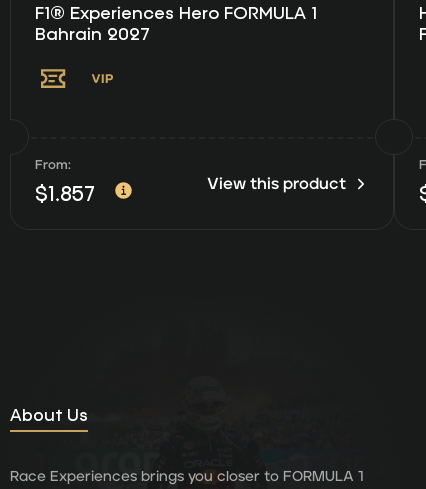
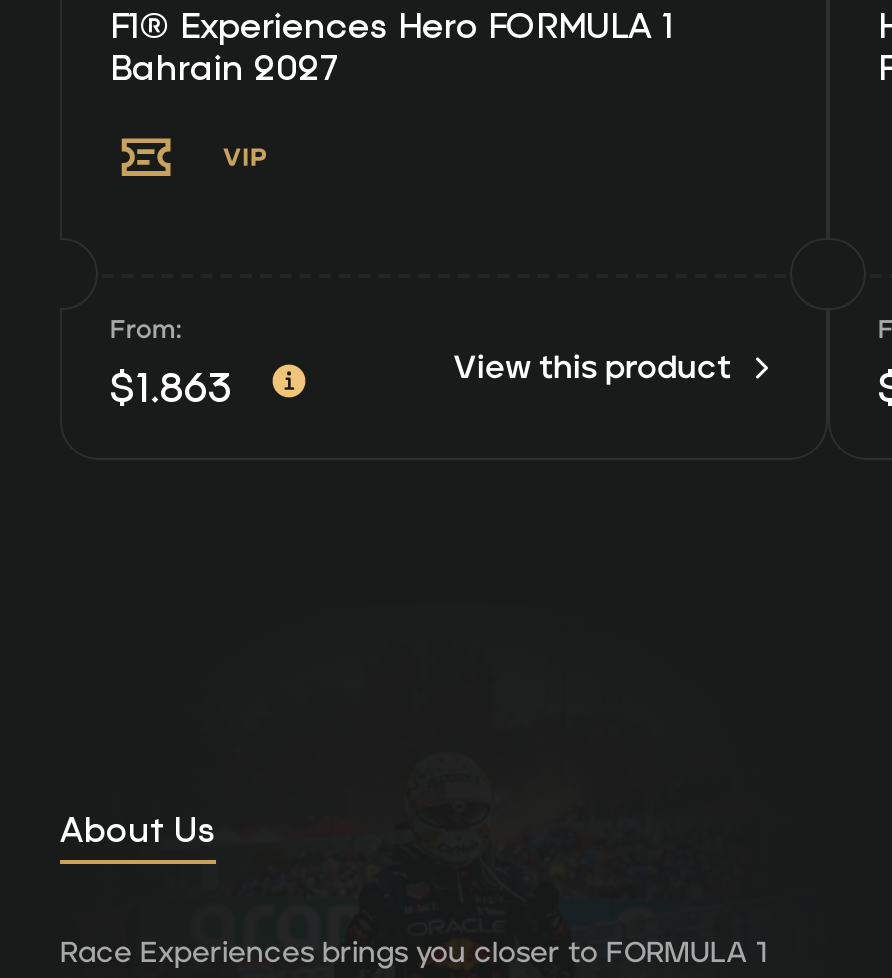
- $1.857
+ $1.863
